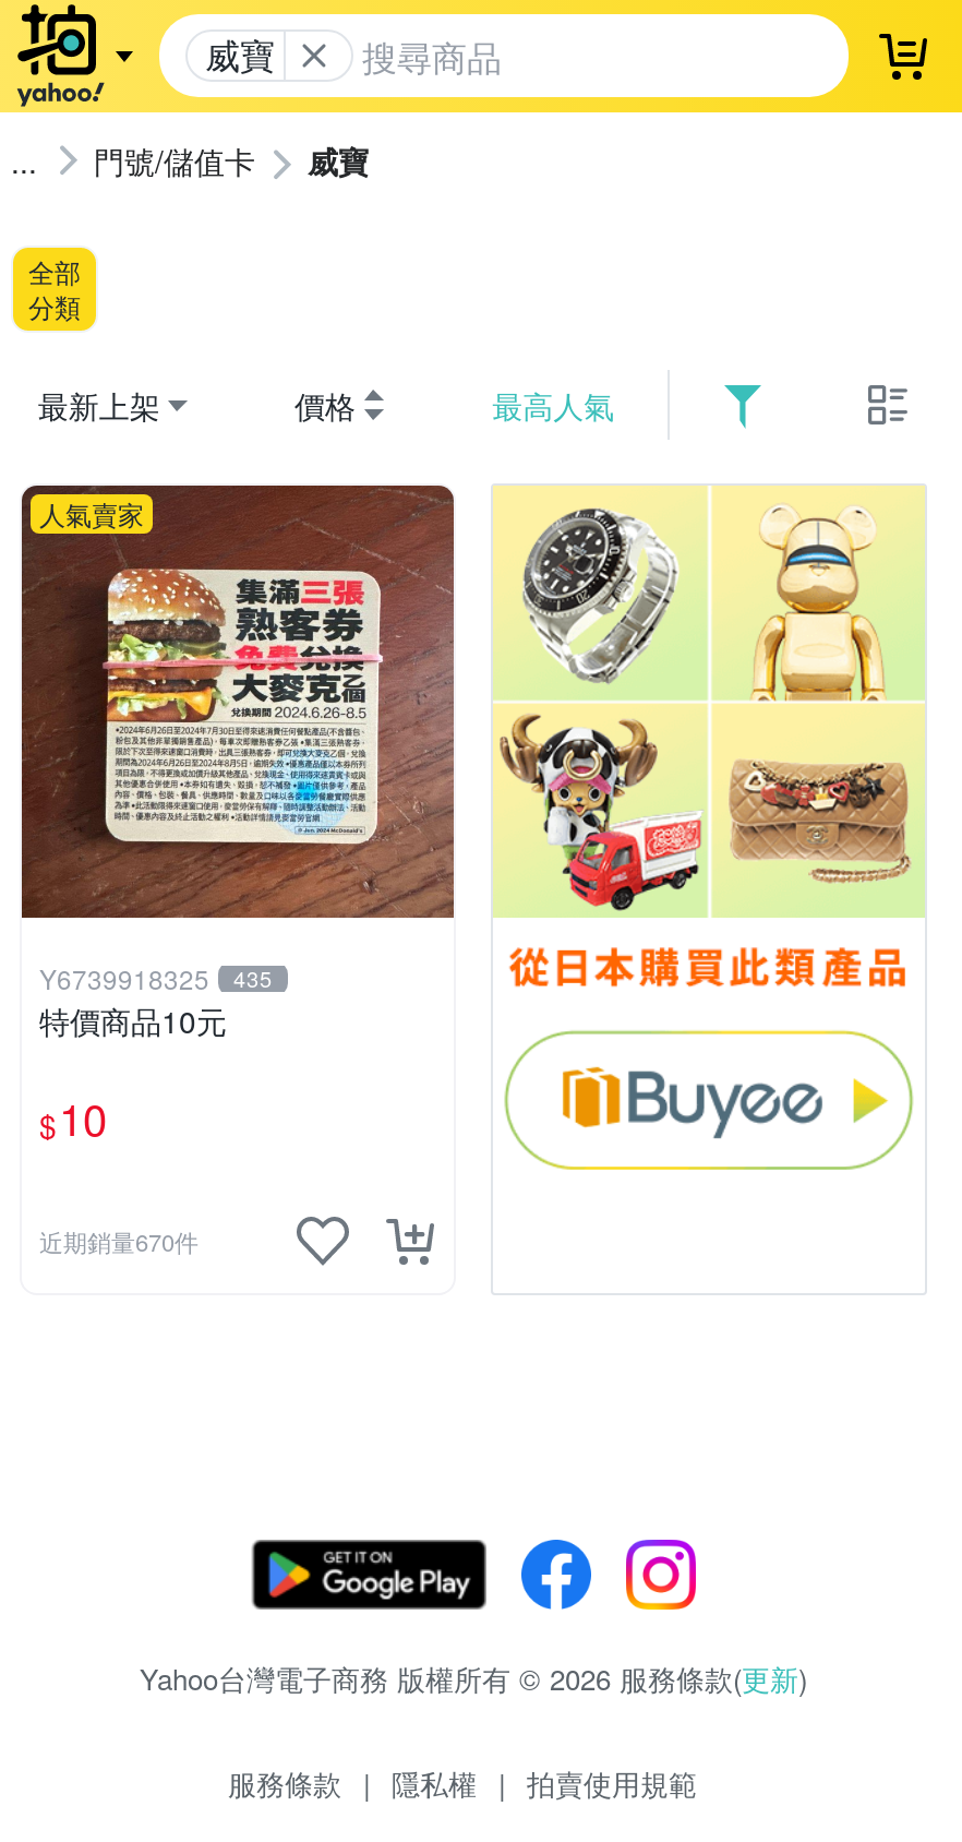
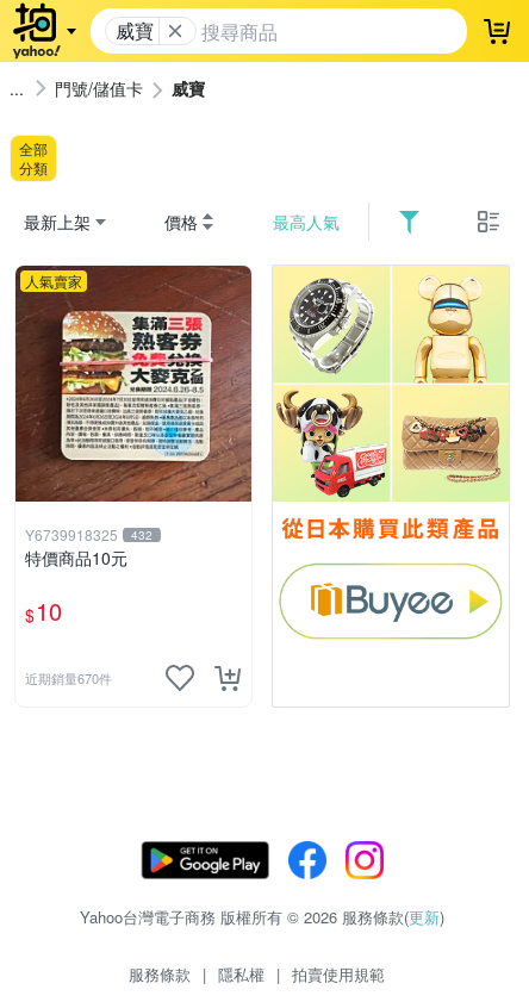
- Y6739918325 435
+ Y6739918325 432
